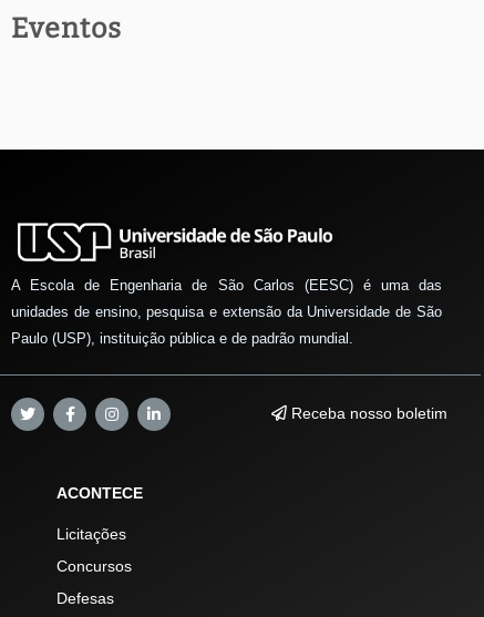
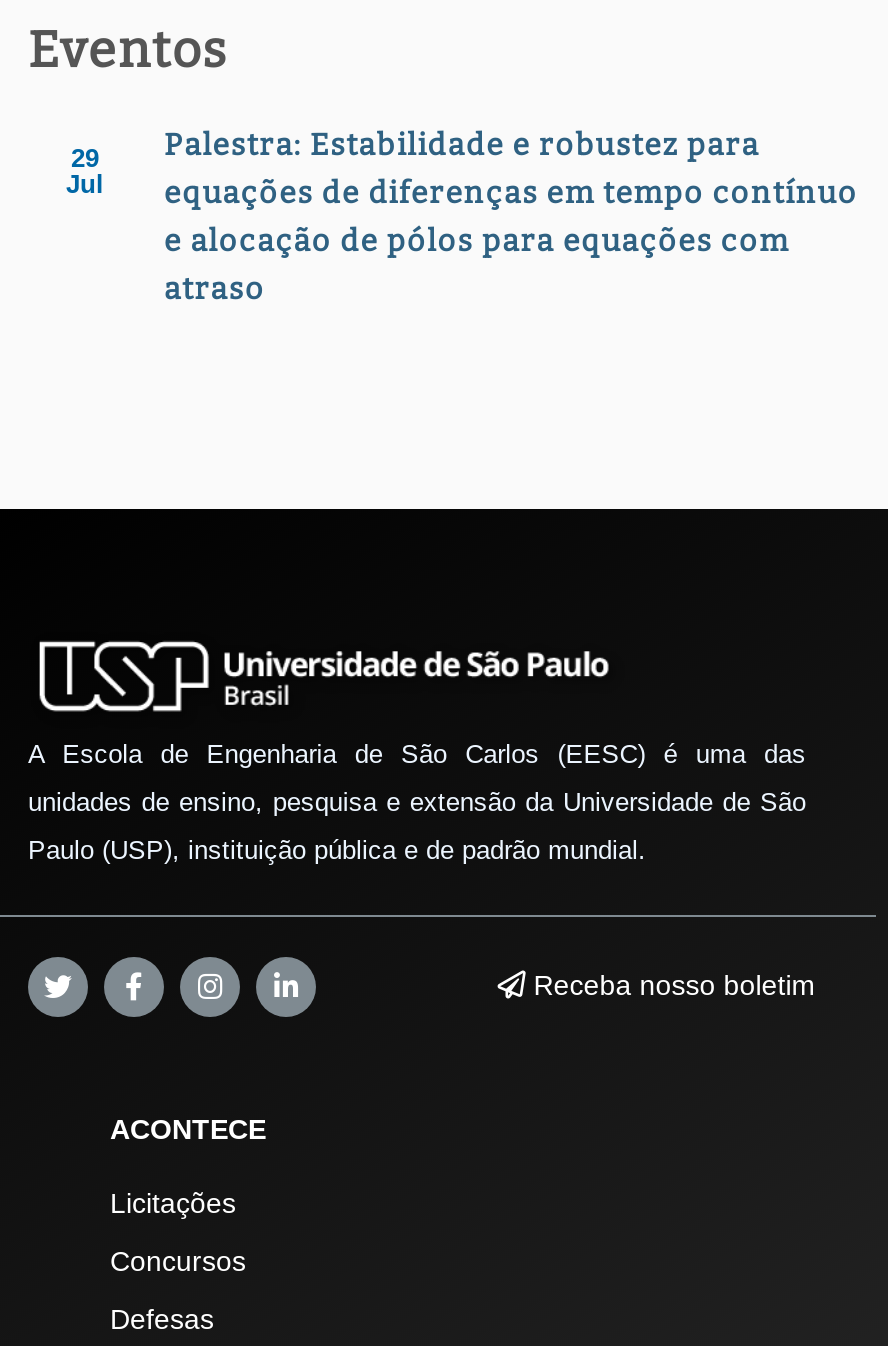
+ 29
+ Jul

+ Palestra: Estabilidade e robustez para
+ equações de diferenças em tempo contínuo
+ e alocação de pólos para equações com
+ atraso
